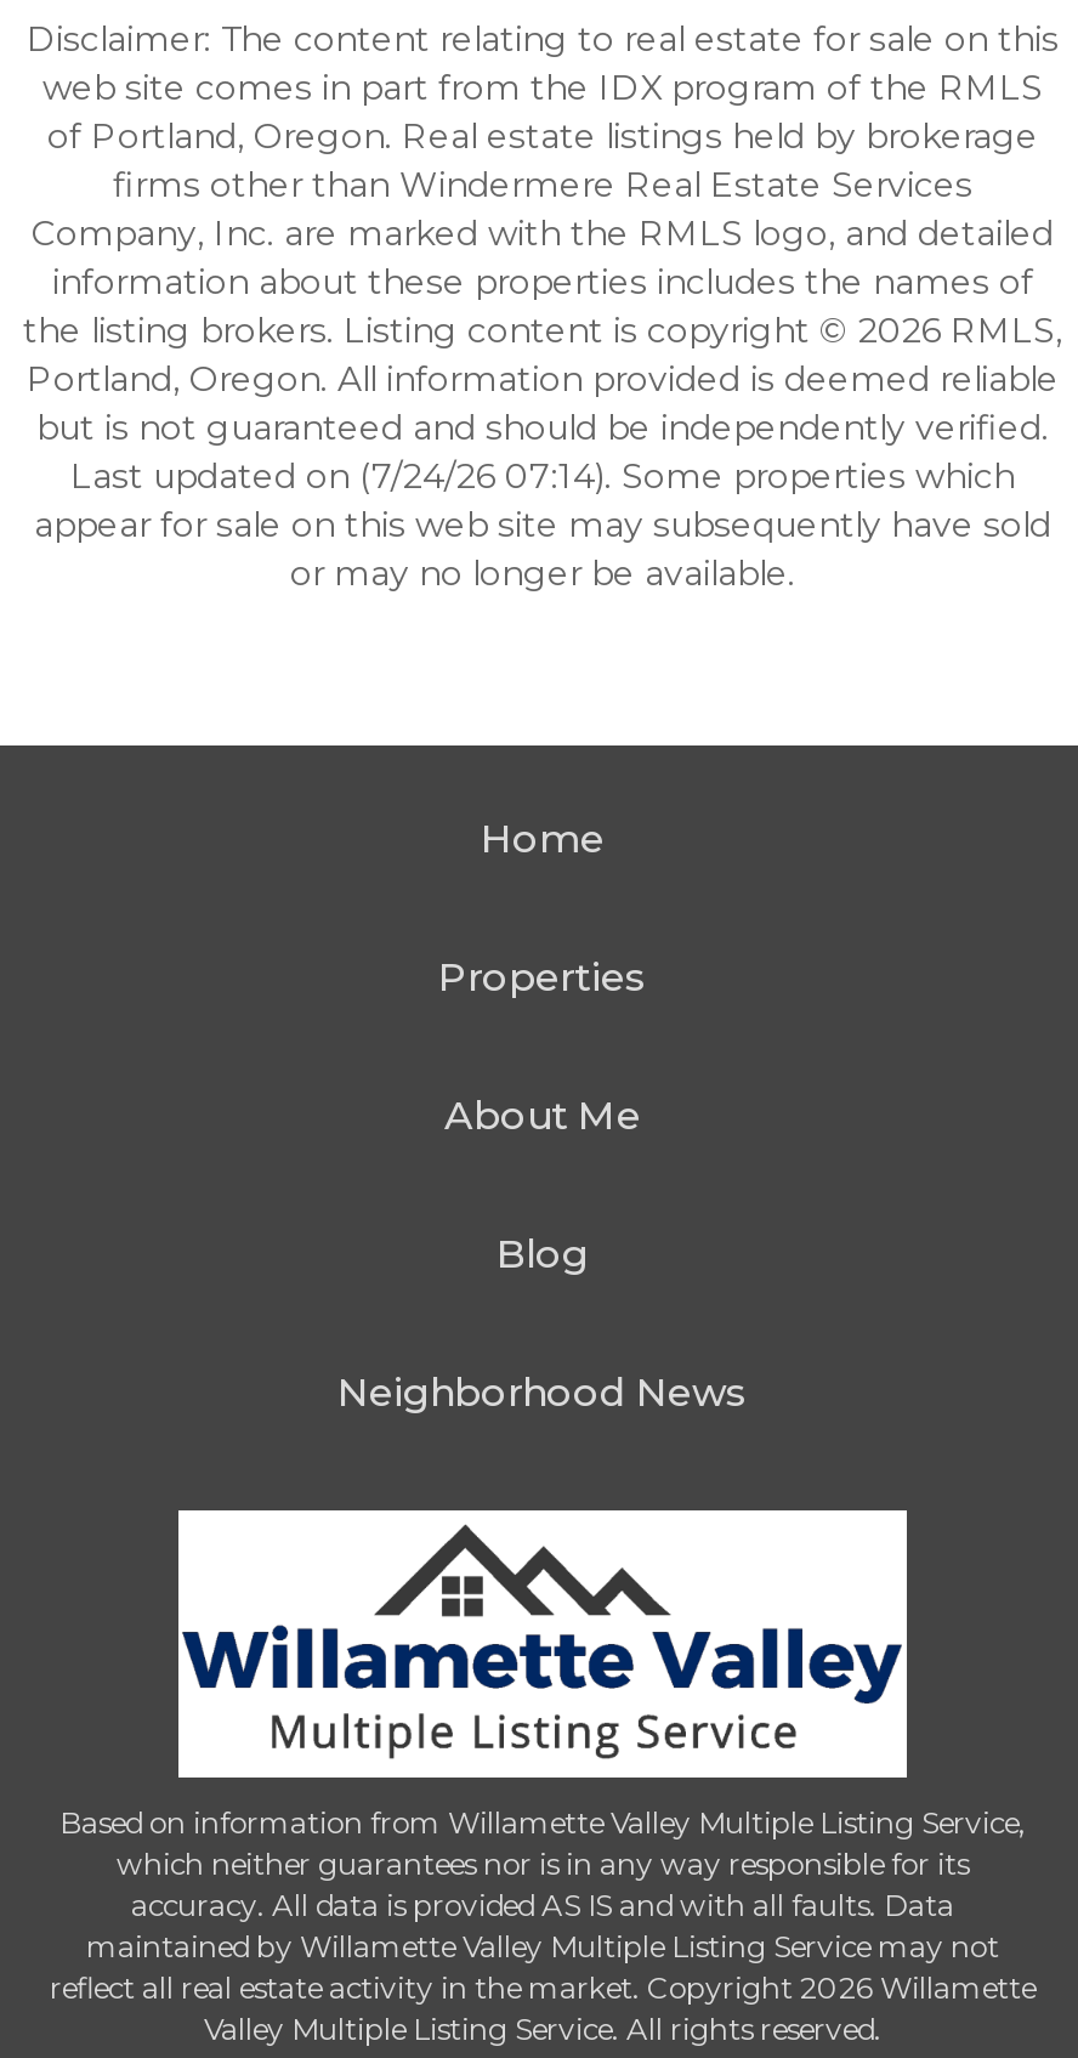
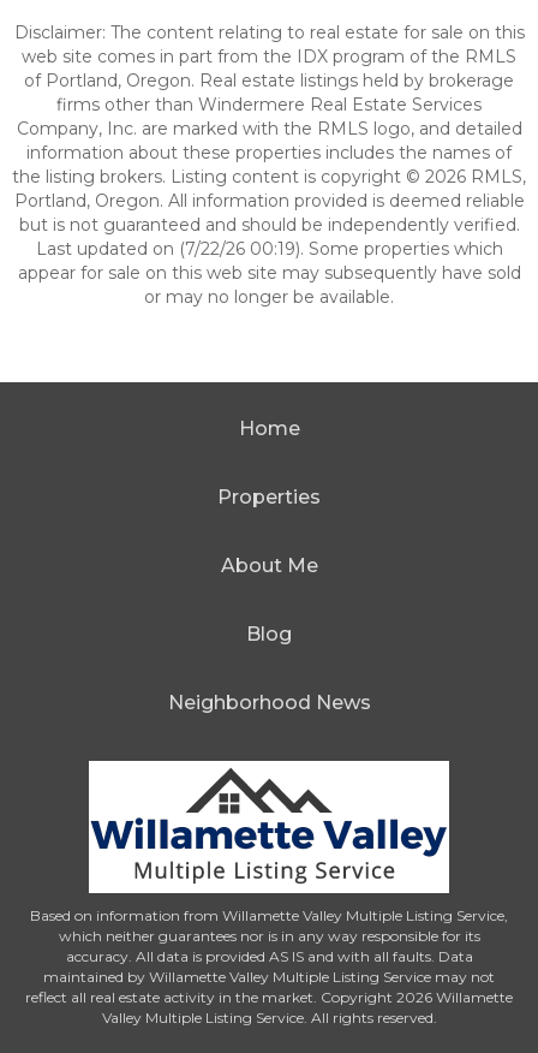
- Last updated on (7/24/26 07:14). Some properties which
+ Last updated on (7/22/26 00:19). Some properties which
